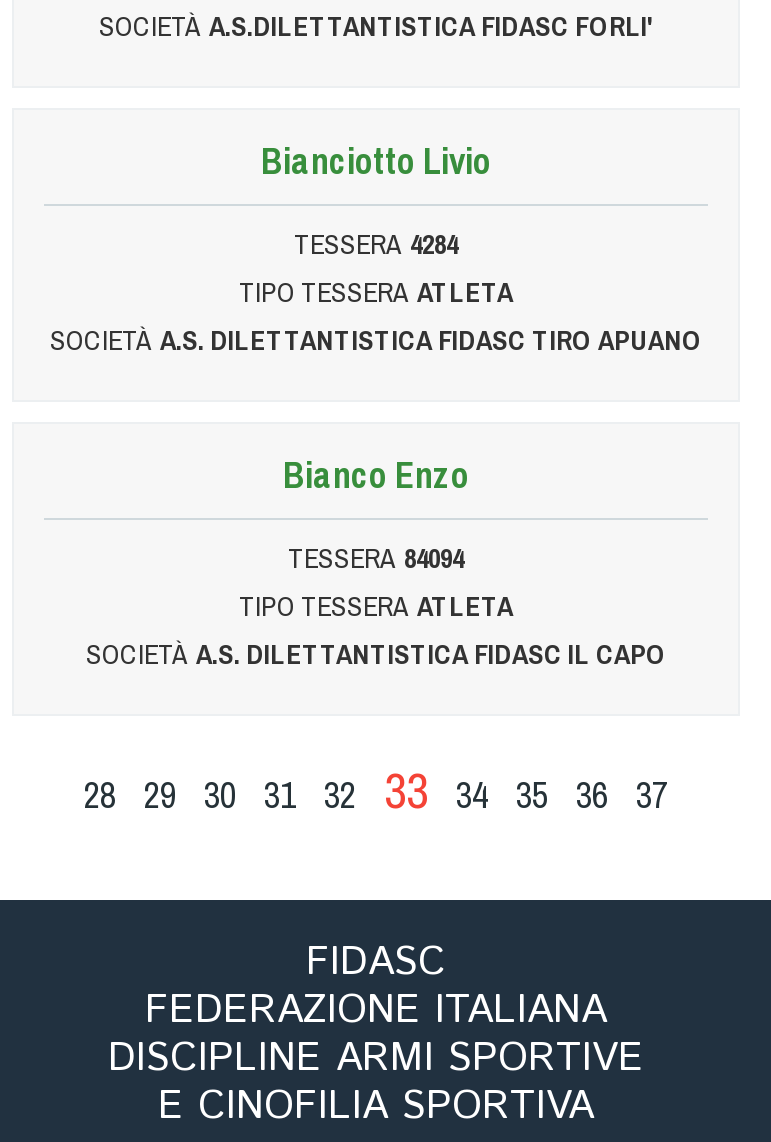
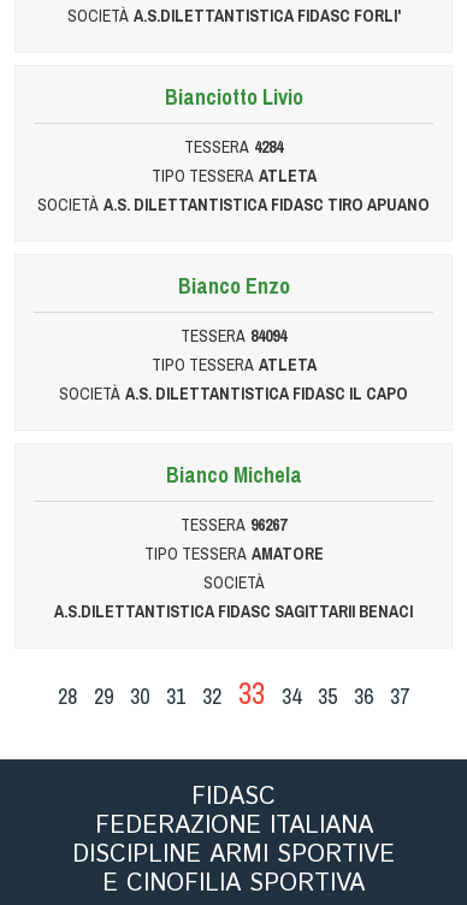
+ Bianco Michela
+ TESSERA 96267
+ TIPO TESSERA AMATORE
+ SOCIETÀ
+ A.S.DILETTANTISTICA FIDASC SAGITTARII BENACI
